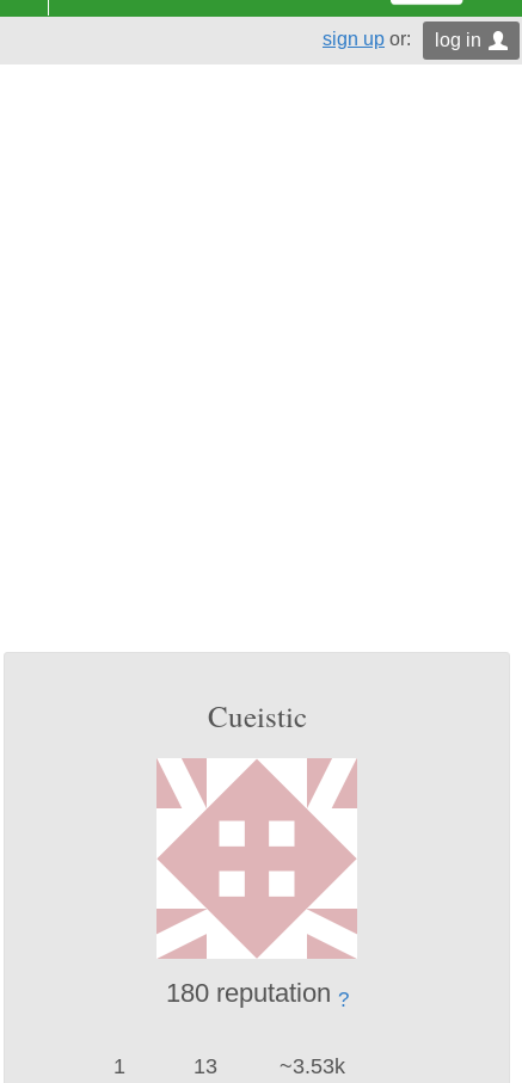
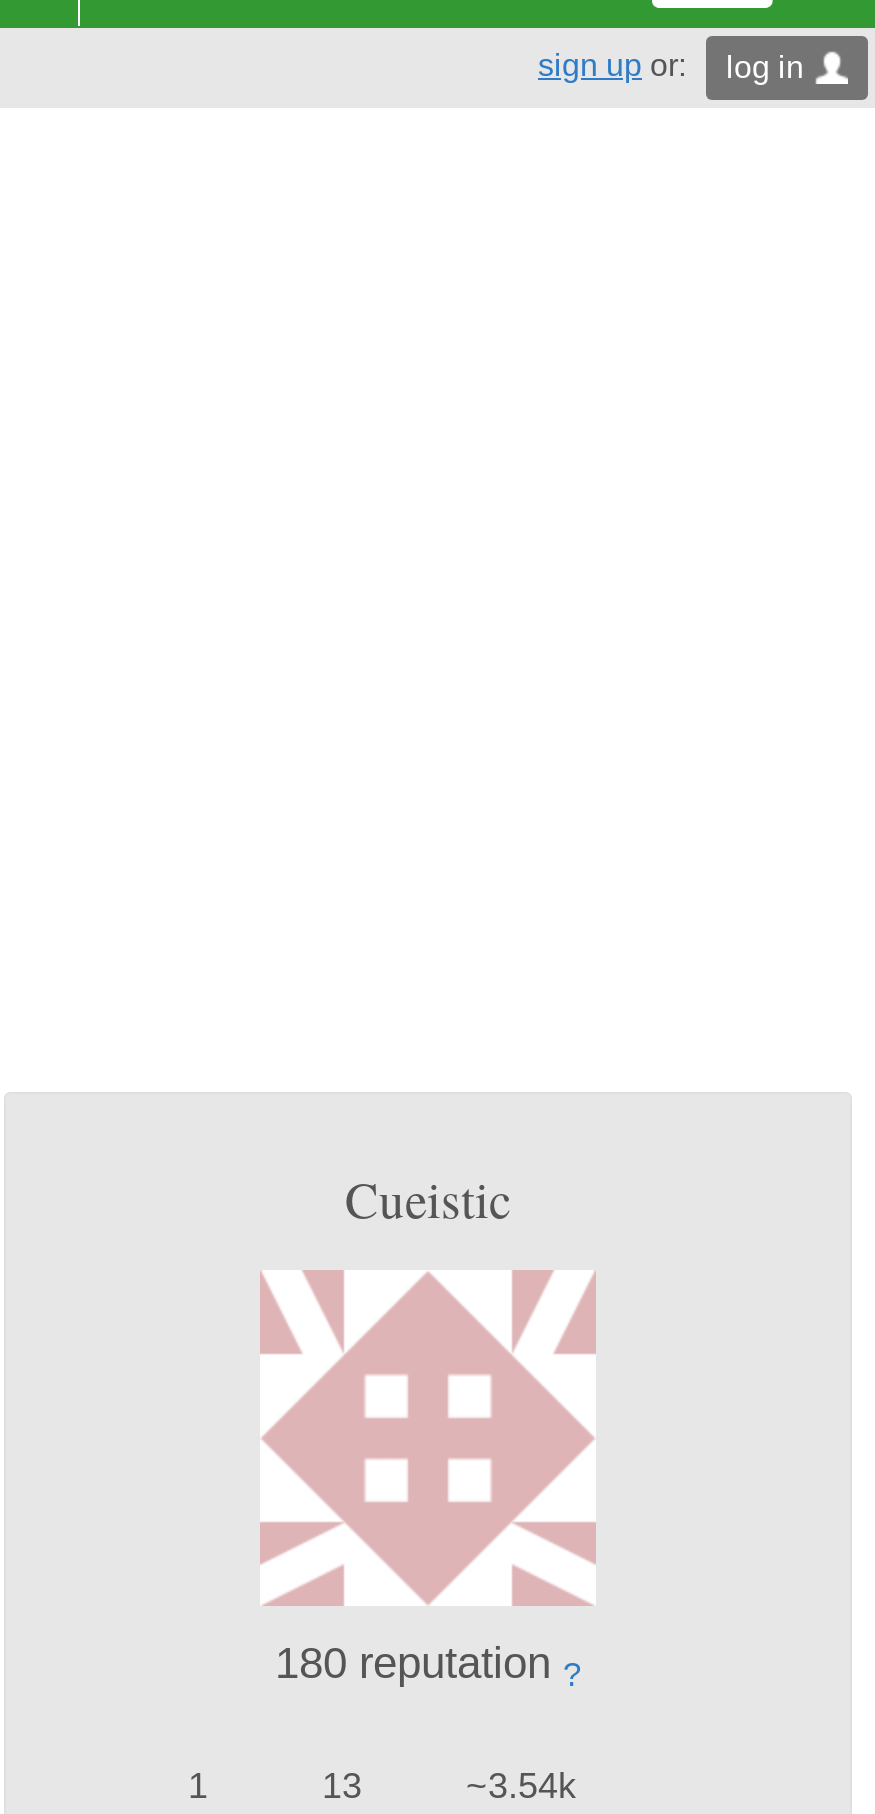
- ~3.53k
+ ~3.54k
